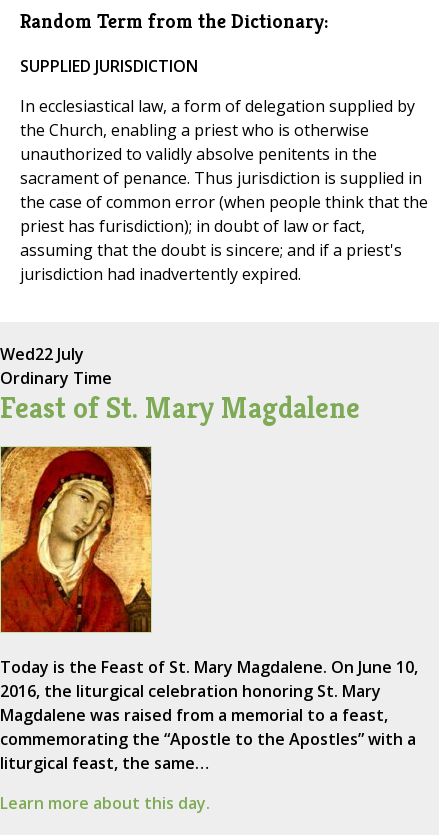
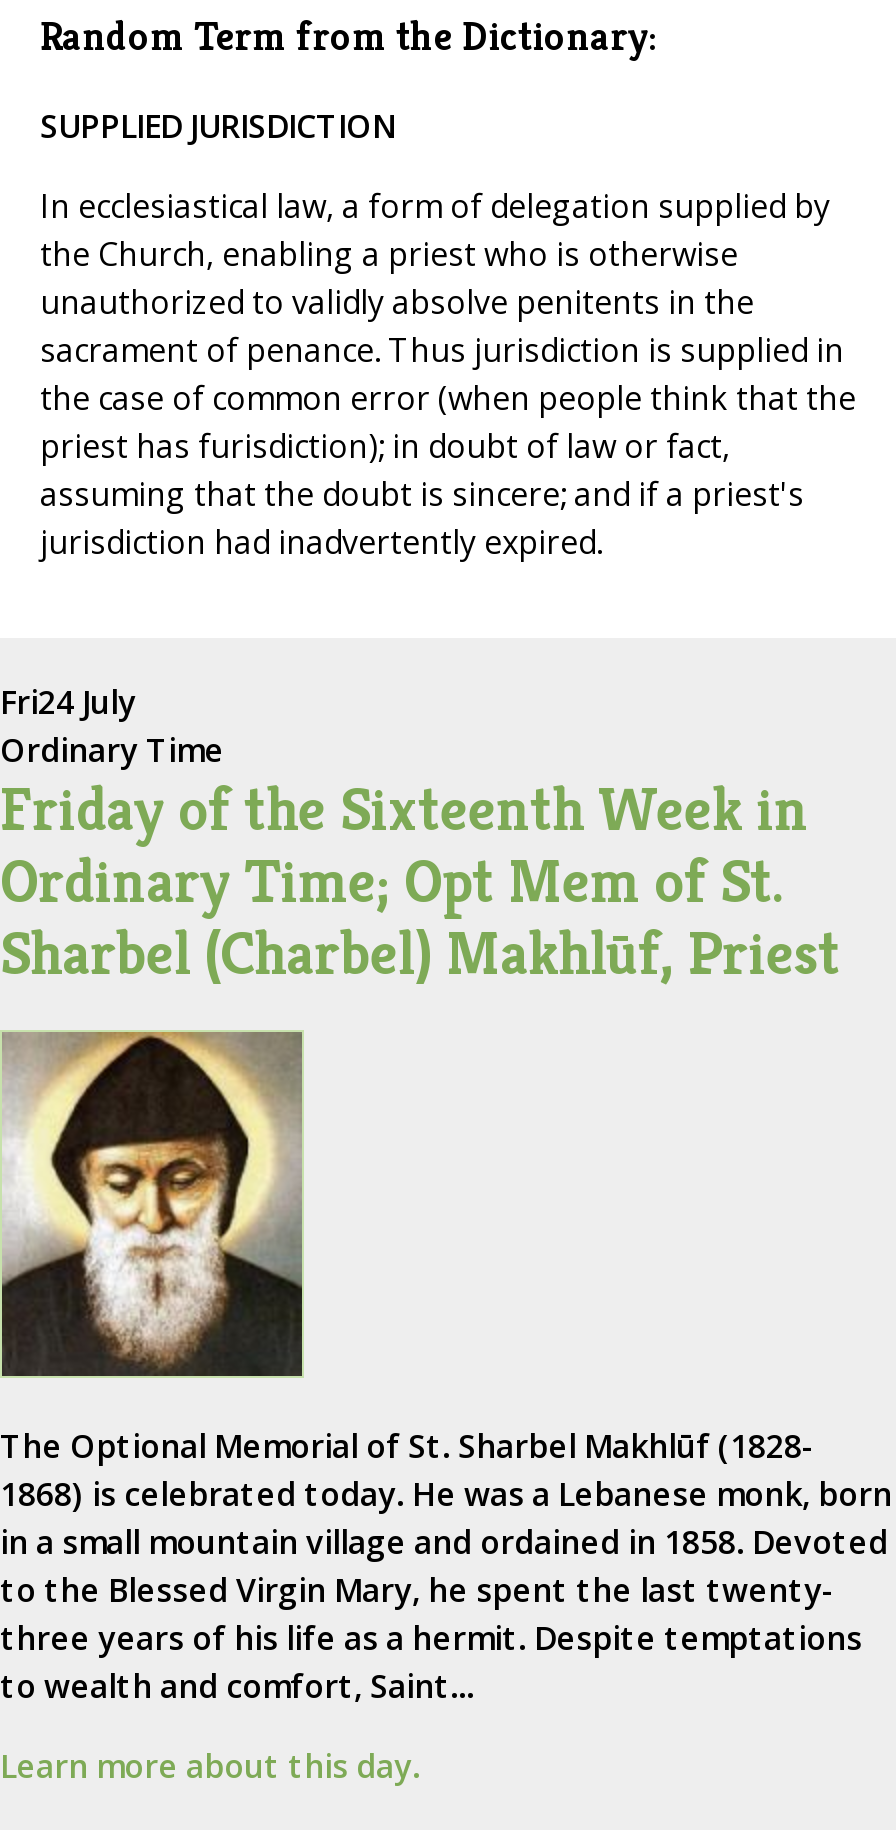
- Wed22 July
+ Fri24 July

- Feast of St. Mary Magdalene
+ Friday of the Sixteenth Week in
+ Ordinary Time; Opt Mem of St.
+ Sharbel (Charbel) Makhlūf, Priest

- [image]
+ [image]

- Today is the Feast of St. Mary Magdalene. On June 10,
- 2016, the liturgical celebration honoring St. Mary
- Magdalene was raised from a memorial to a feast,
- commemorating the “Apostle to the Apostles” with a
- liturgical feast, the same…
+ The Optional Memorial of St. Sharbel Makhlūf (1828-
+ 1868) is celebrated today. He was a Lebanese monk, born
+ in a small mountain village and ordained in 1858. Devoted
+ to the Blessed Virgin Mary, he spent the last twenty-
+ three years of his life as a hermit. Despite temptations
+ to wealth and comfort, Saint…
